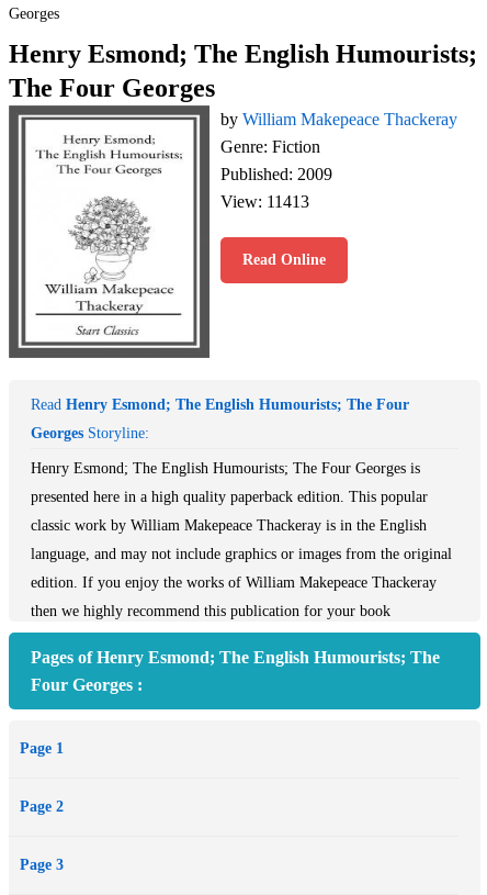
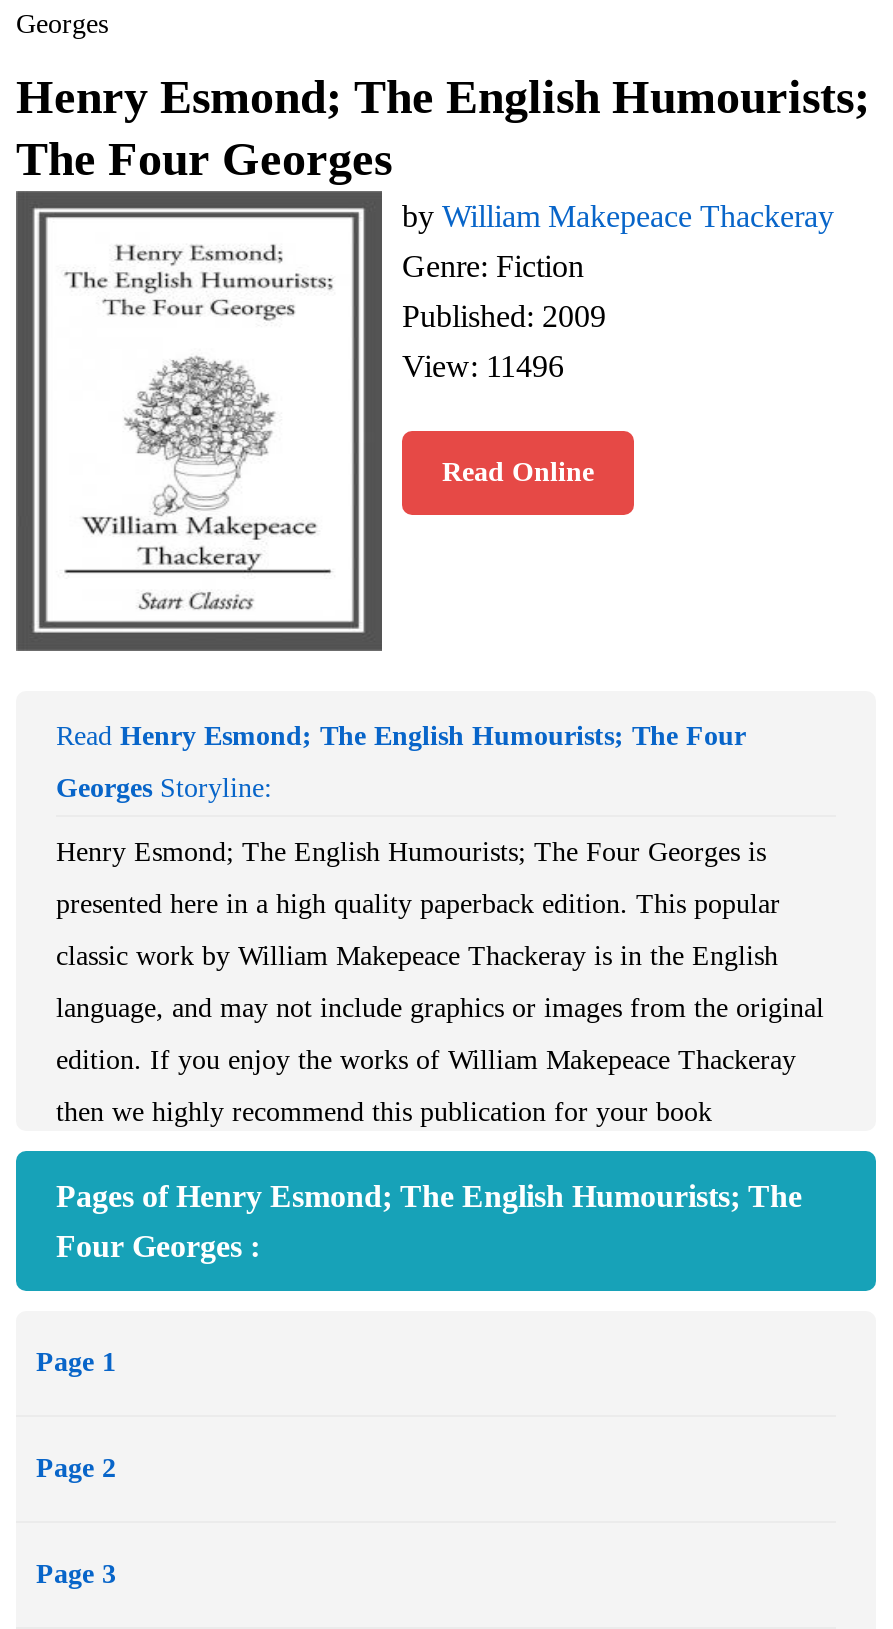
- View: 11413
+ View: 11496
